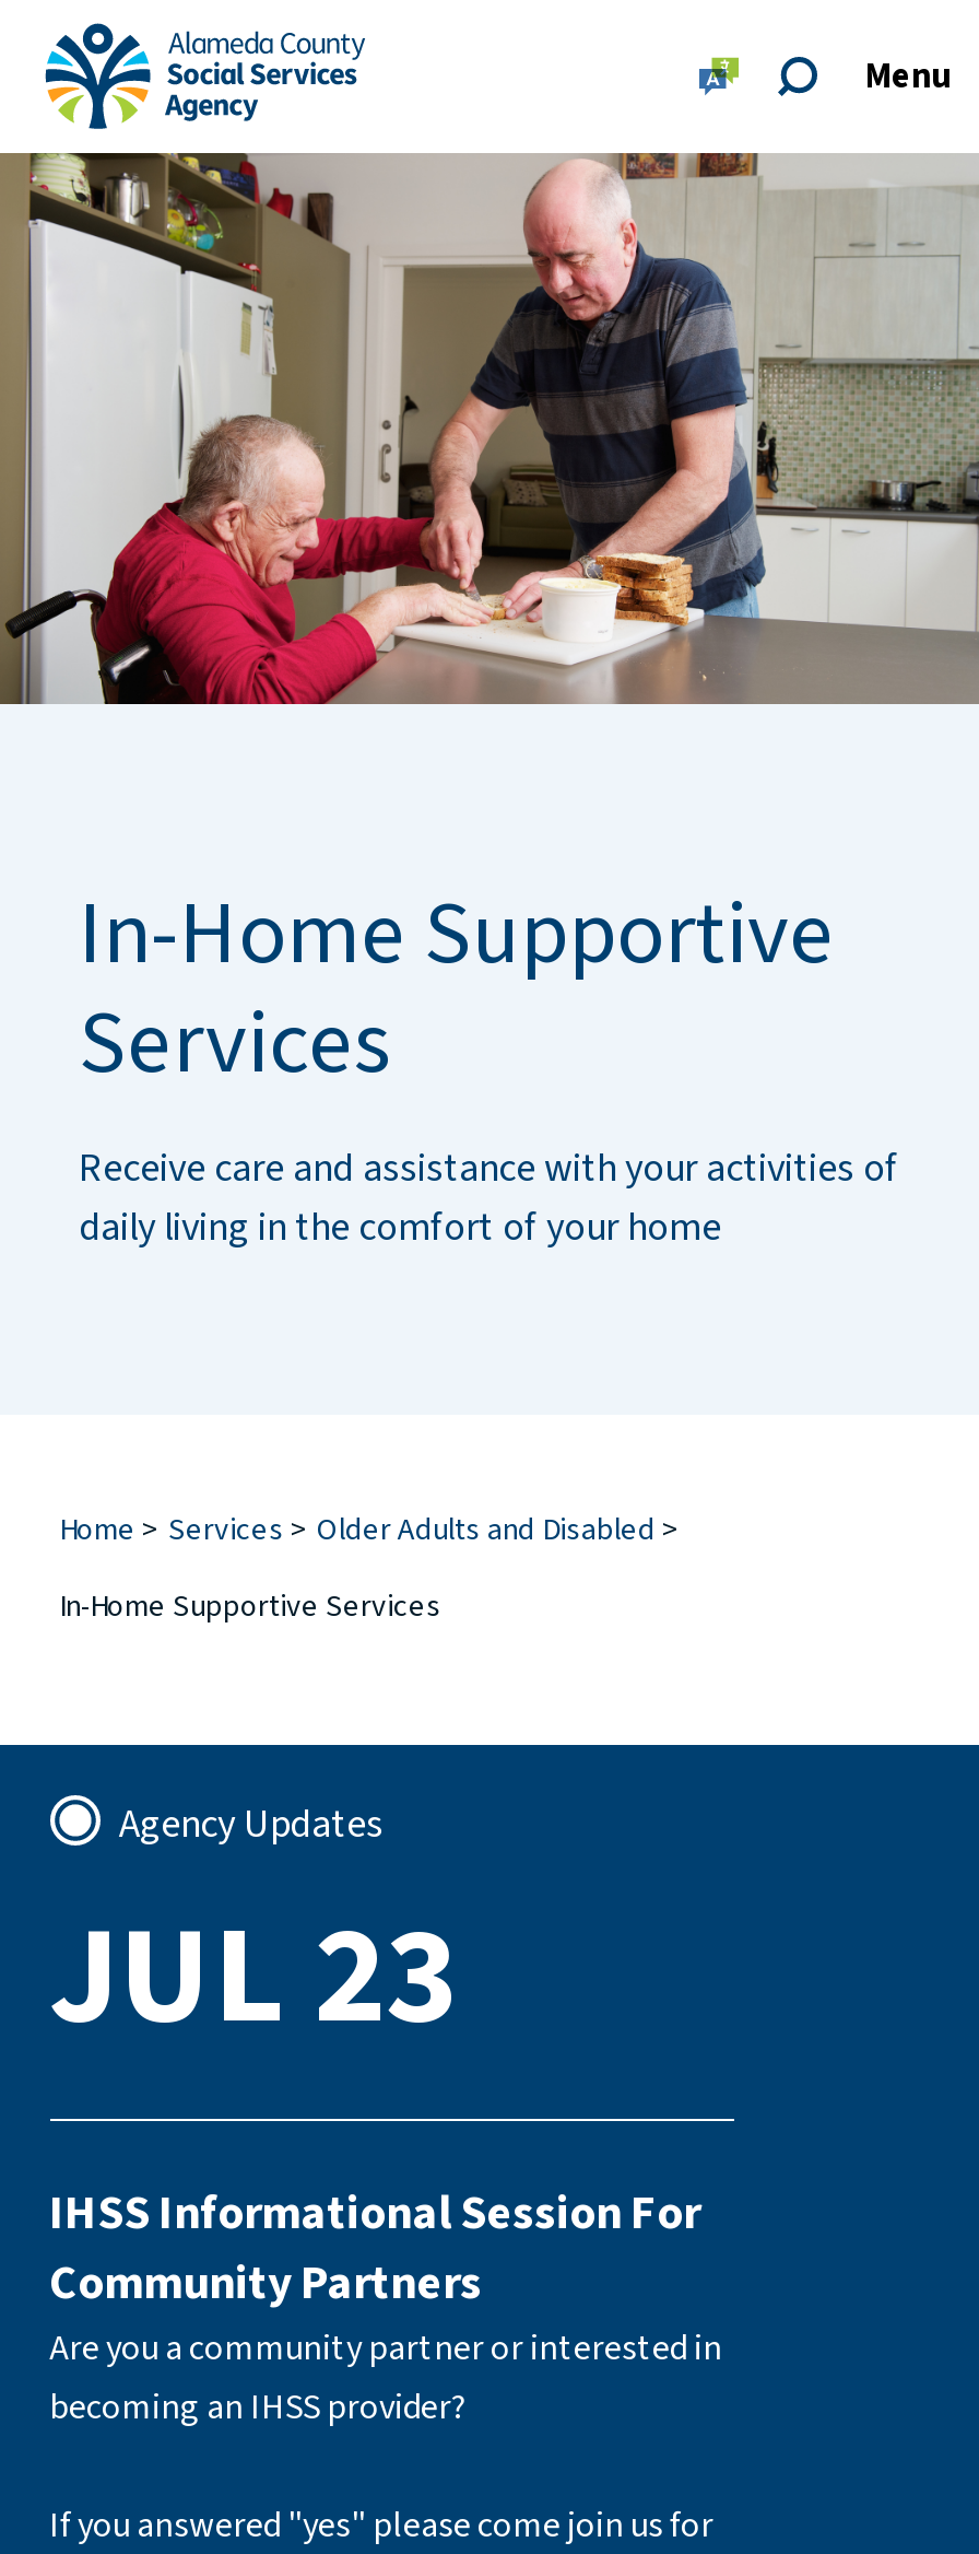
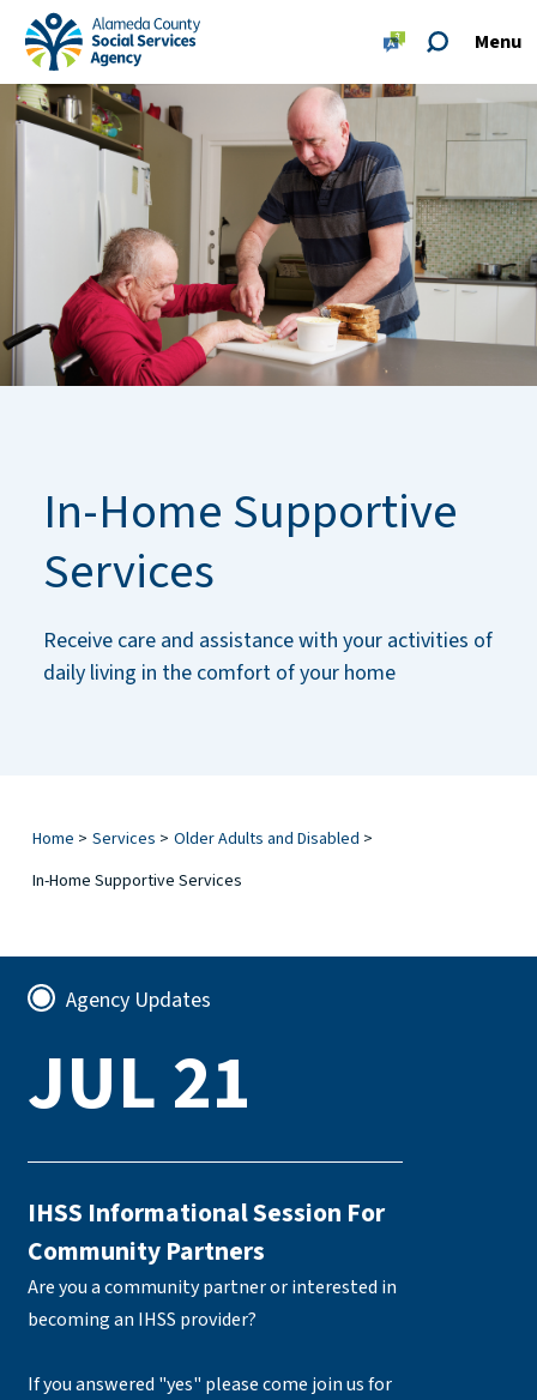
- JUL 23
+ JUL 21
